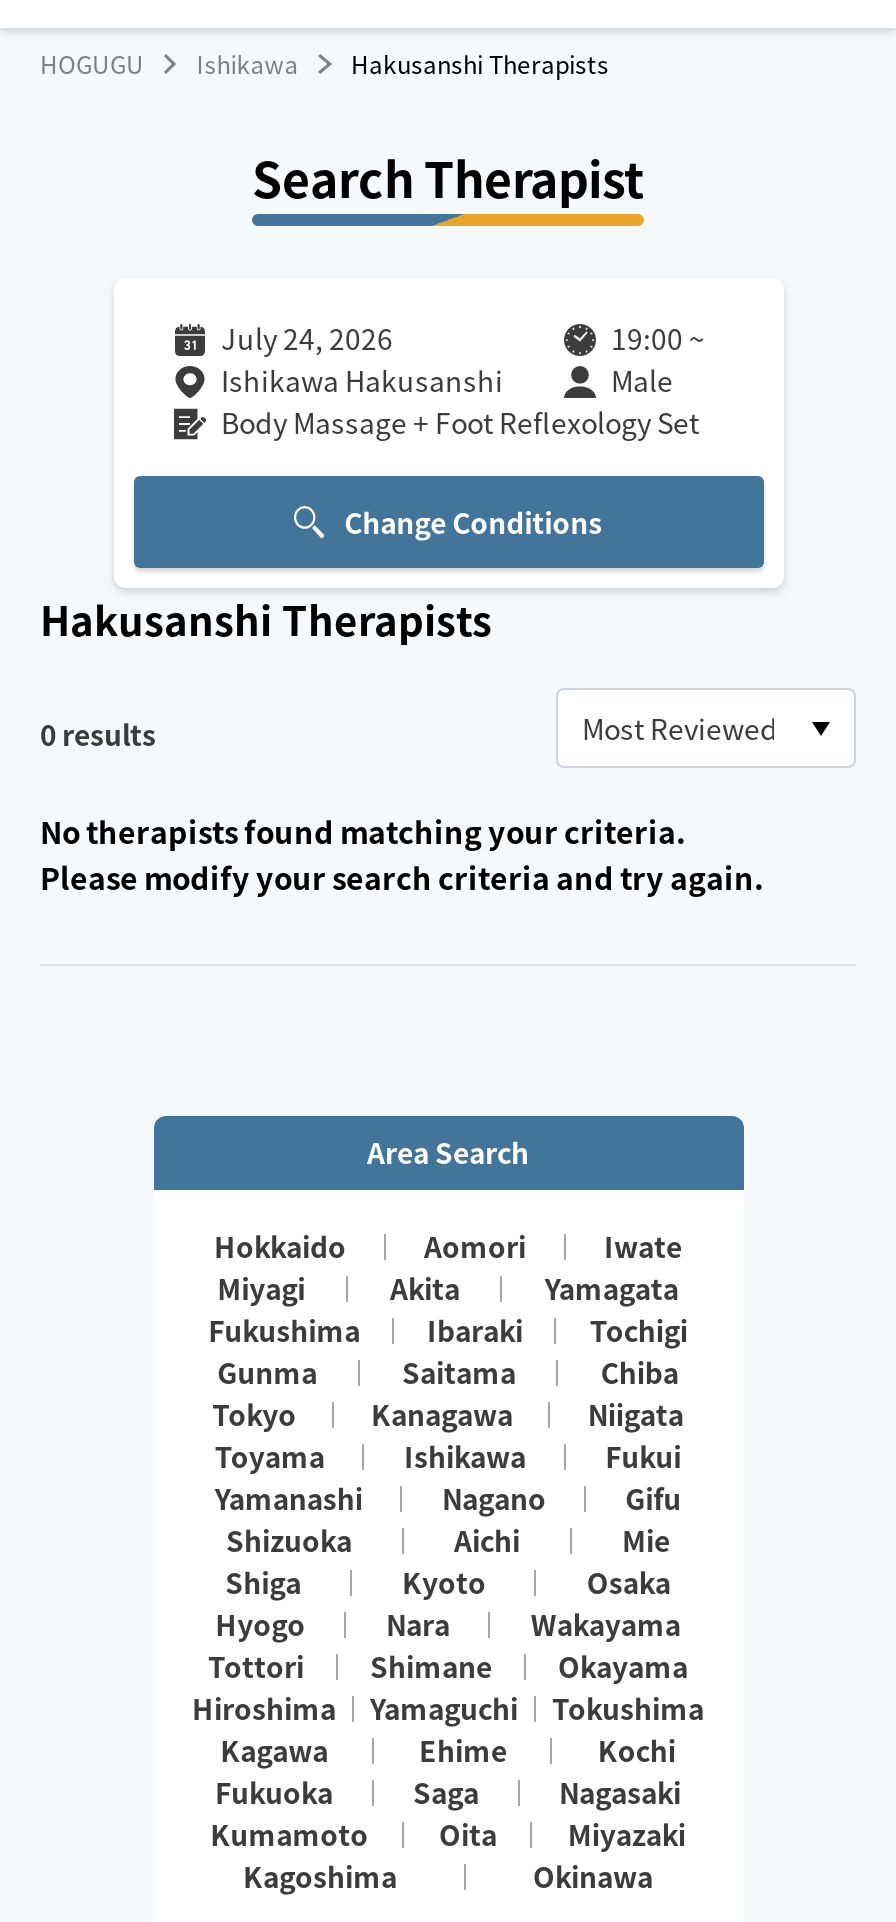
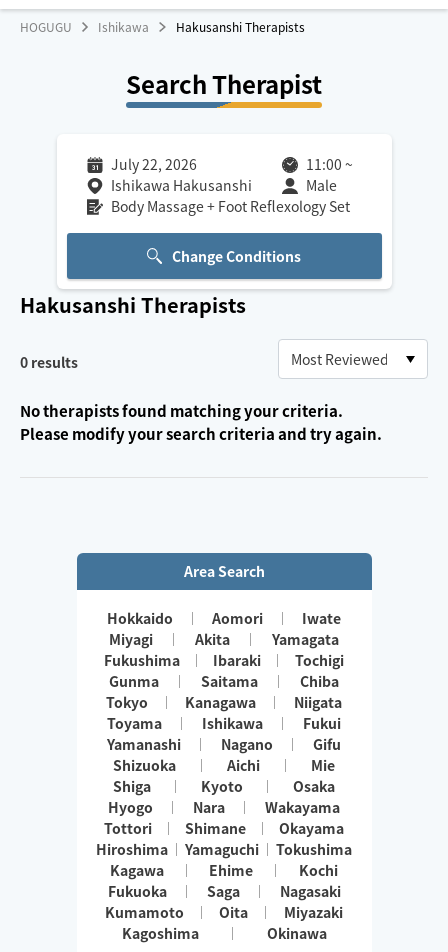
- July 24, 2026
+ July 22, 2026

- 19:00 ~
+ 11:00 ~
